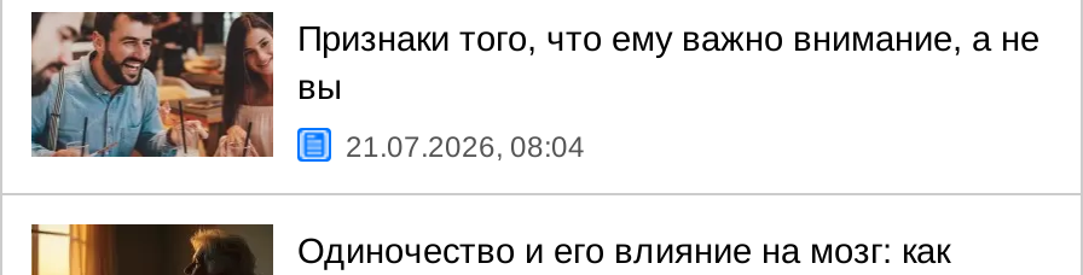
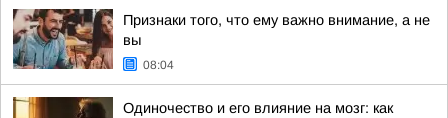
- 21.07.2026, 08:04
+ 08:04
